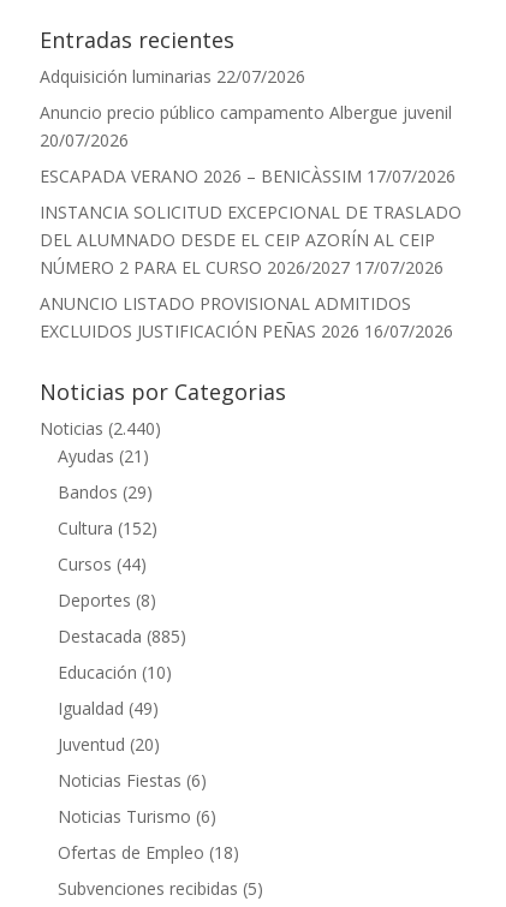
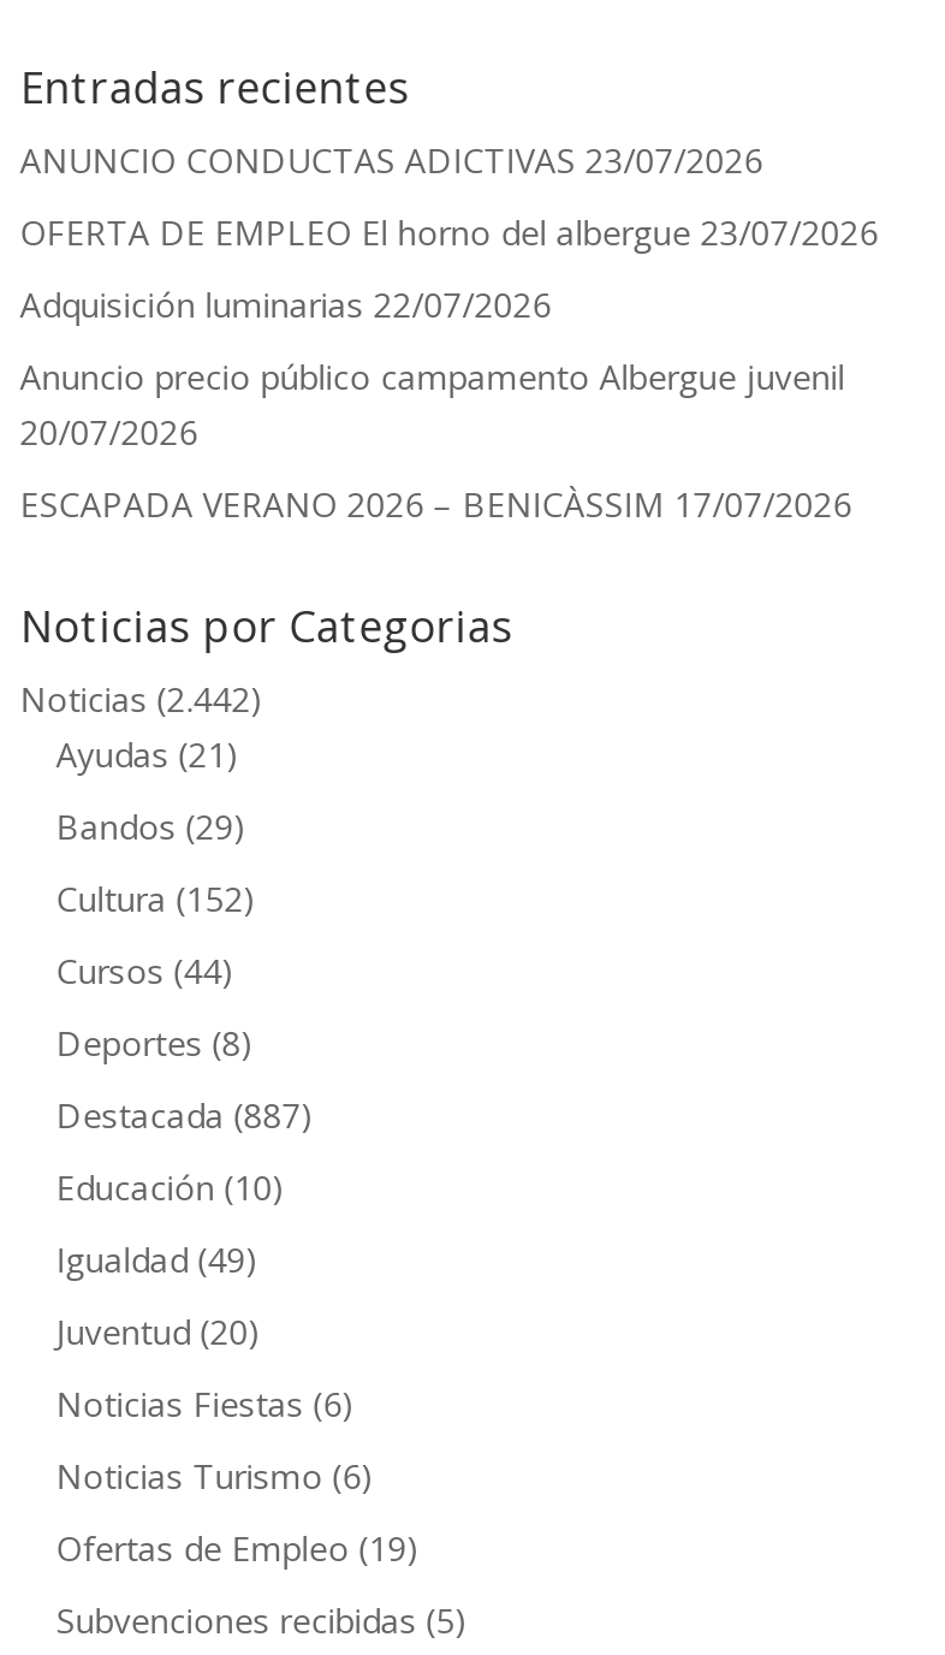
+ ANUNCIO CONDUCTAS ADICTIVAS 23/07/2026
+ OFERTA DE EMPLEO El horno del albergue 23/07/2026

moved down: Adquisición luminarias 22/07/2026 | Anuncio precio público campamento Albergue juvenil | 20/07/2026 | ESCAPADA VERANO 2026 – BENICÀSSIM 17/07/2026

- INSTANCIA SOLICITUD EXCEPCIONAL DE TRASLADO
- DEL ALUMNADO DESDE EL CEIP AZORÍN AL CEIP
- NÚMERO 2 PARA EL CURSO 2026/2027 17/07/2026
- ANUNCIO LISTADO PROVISIONAL ADMITIDOS
- EXCLUIDOS JUSTIFICACIÓN PEÑAS 2026 16/07/2026

- Noticias (2.440)
+ Noticias (2.442)

- Destacada (885)
+ Destacada (887)

- Ofertas de Empleo (18)
+ Ofertas de Empleo (19)
